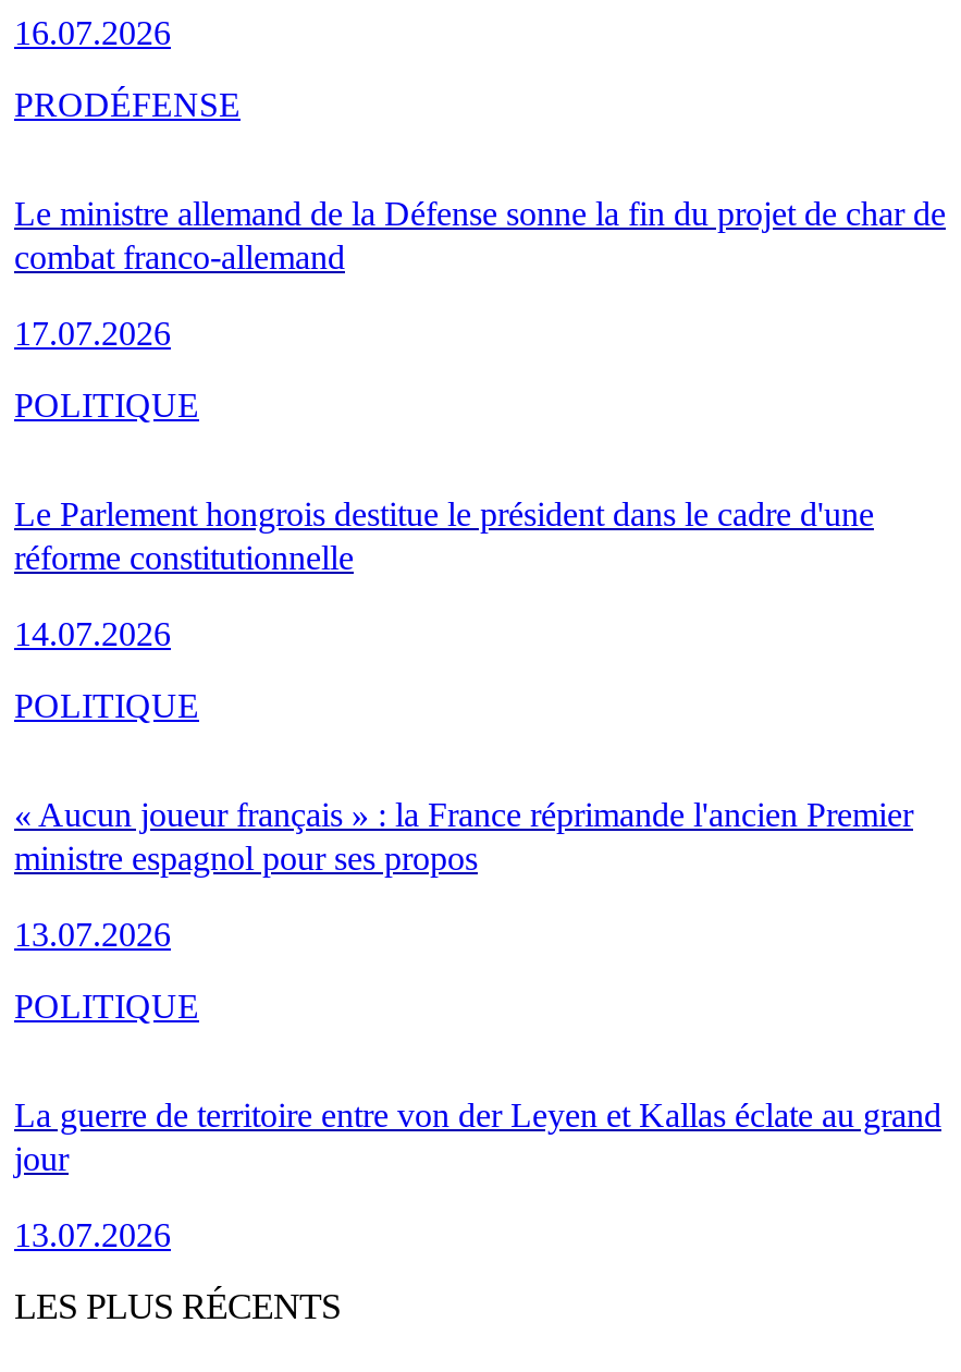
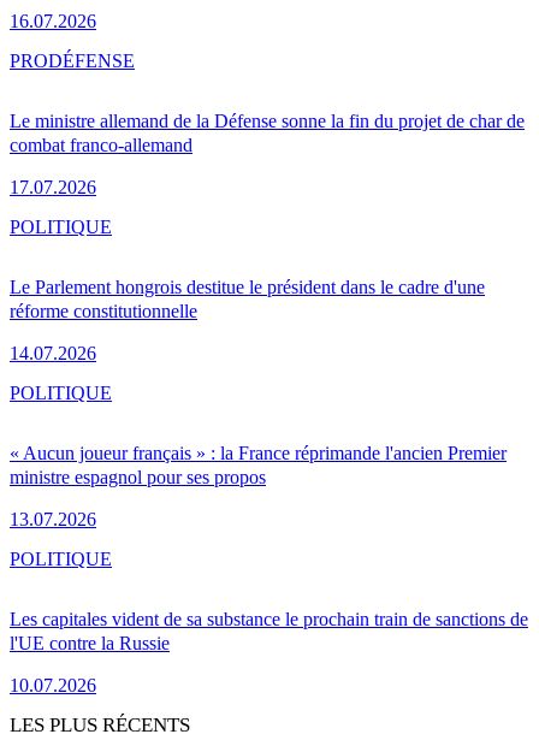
- La guerre de territoire entre von der Leyen et Kallas éclate au grand
- jour
+ Les capitales vident de sa substance le prochain train de sanctions de
+ l'UE contre la Russie

- 13.07.2026
+ 10.07.2026
